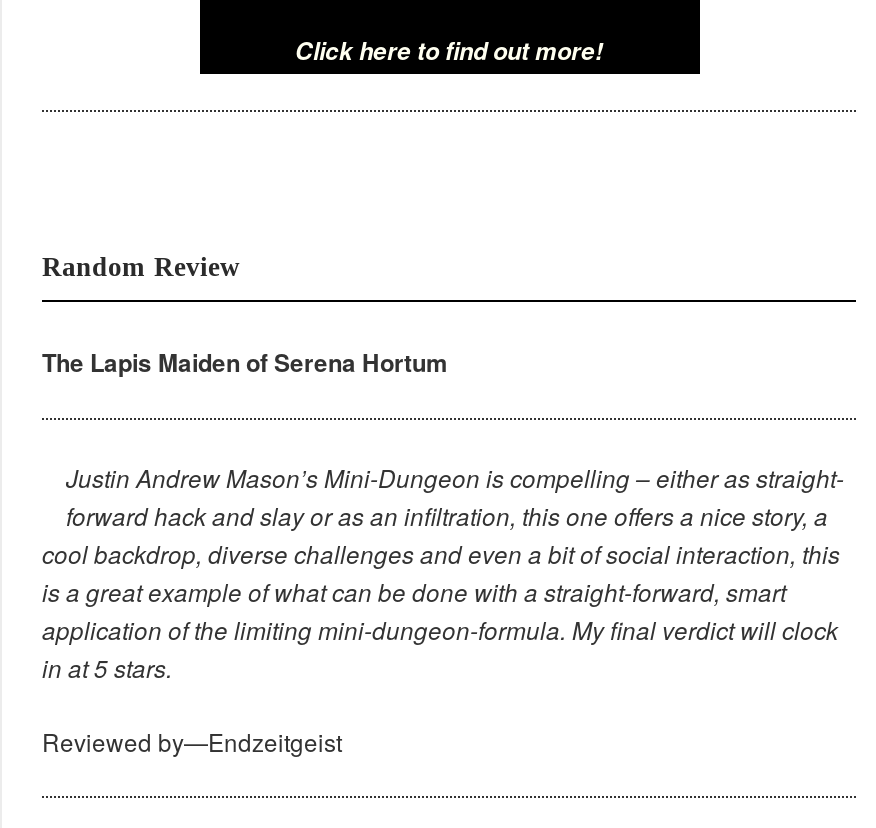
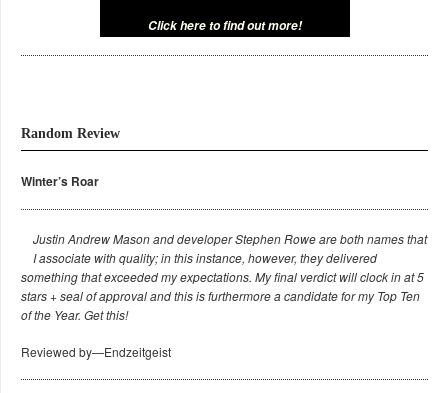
- The Lapis Maiden of Serena Hortum
+ Winter’s Roar

- Justin Andrew Mason’s Mini-Dungeon is compelling – either as straight-
- forward hack and slay or as an infiltration, this one offers a nice story, a
- cool backdrop, diverse challenges and even a bit of social interaction, this
- is a great example of what can be done with a straight-forward, smart
- application of the limiting mini-dungeon-formula. My final verdict will clock
- in at 5 stars.
+ Justin Andrew Mason and developer Stephen Rowe are both names that
+ I associate with quality; in this instance, however, they delivered
+ something that exceeded my expectations. My final verdict will clock in at 5
+ stars + seal of approval and this is furthermore a candidate for my Top Ten
+ of the Year. Get this!
